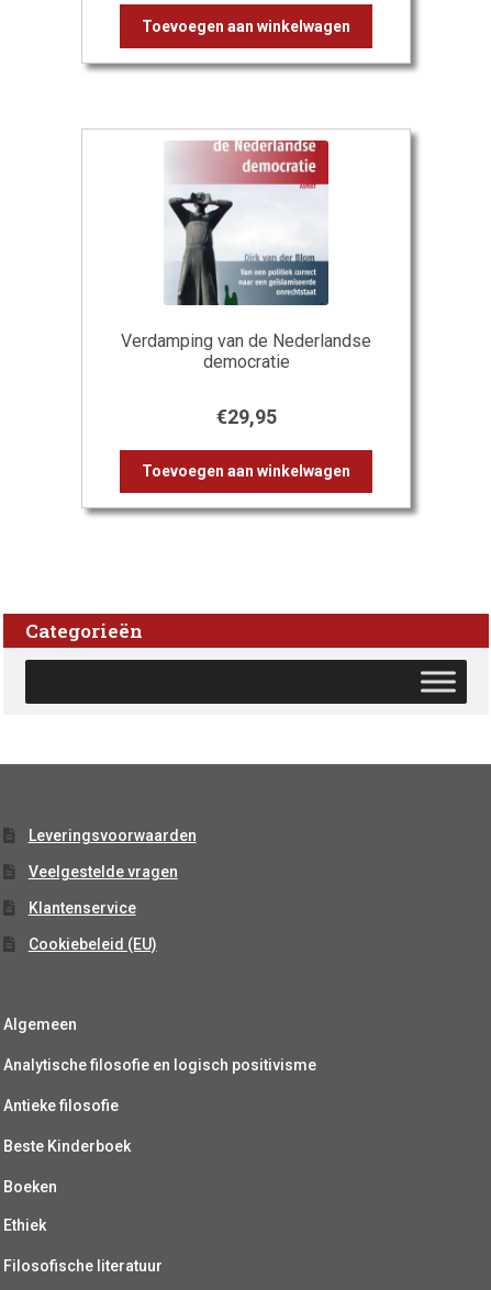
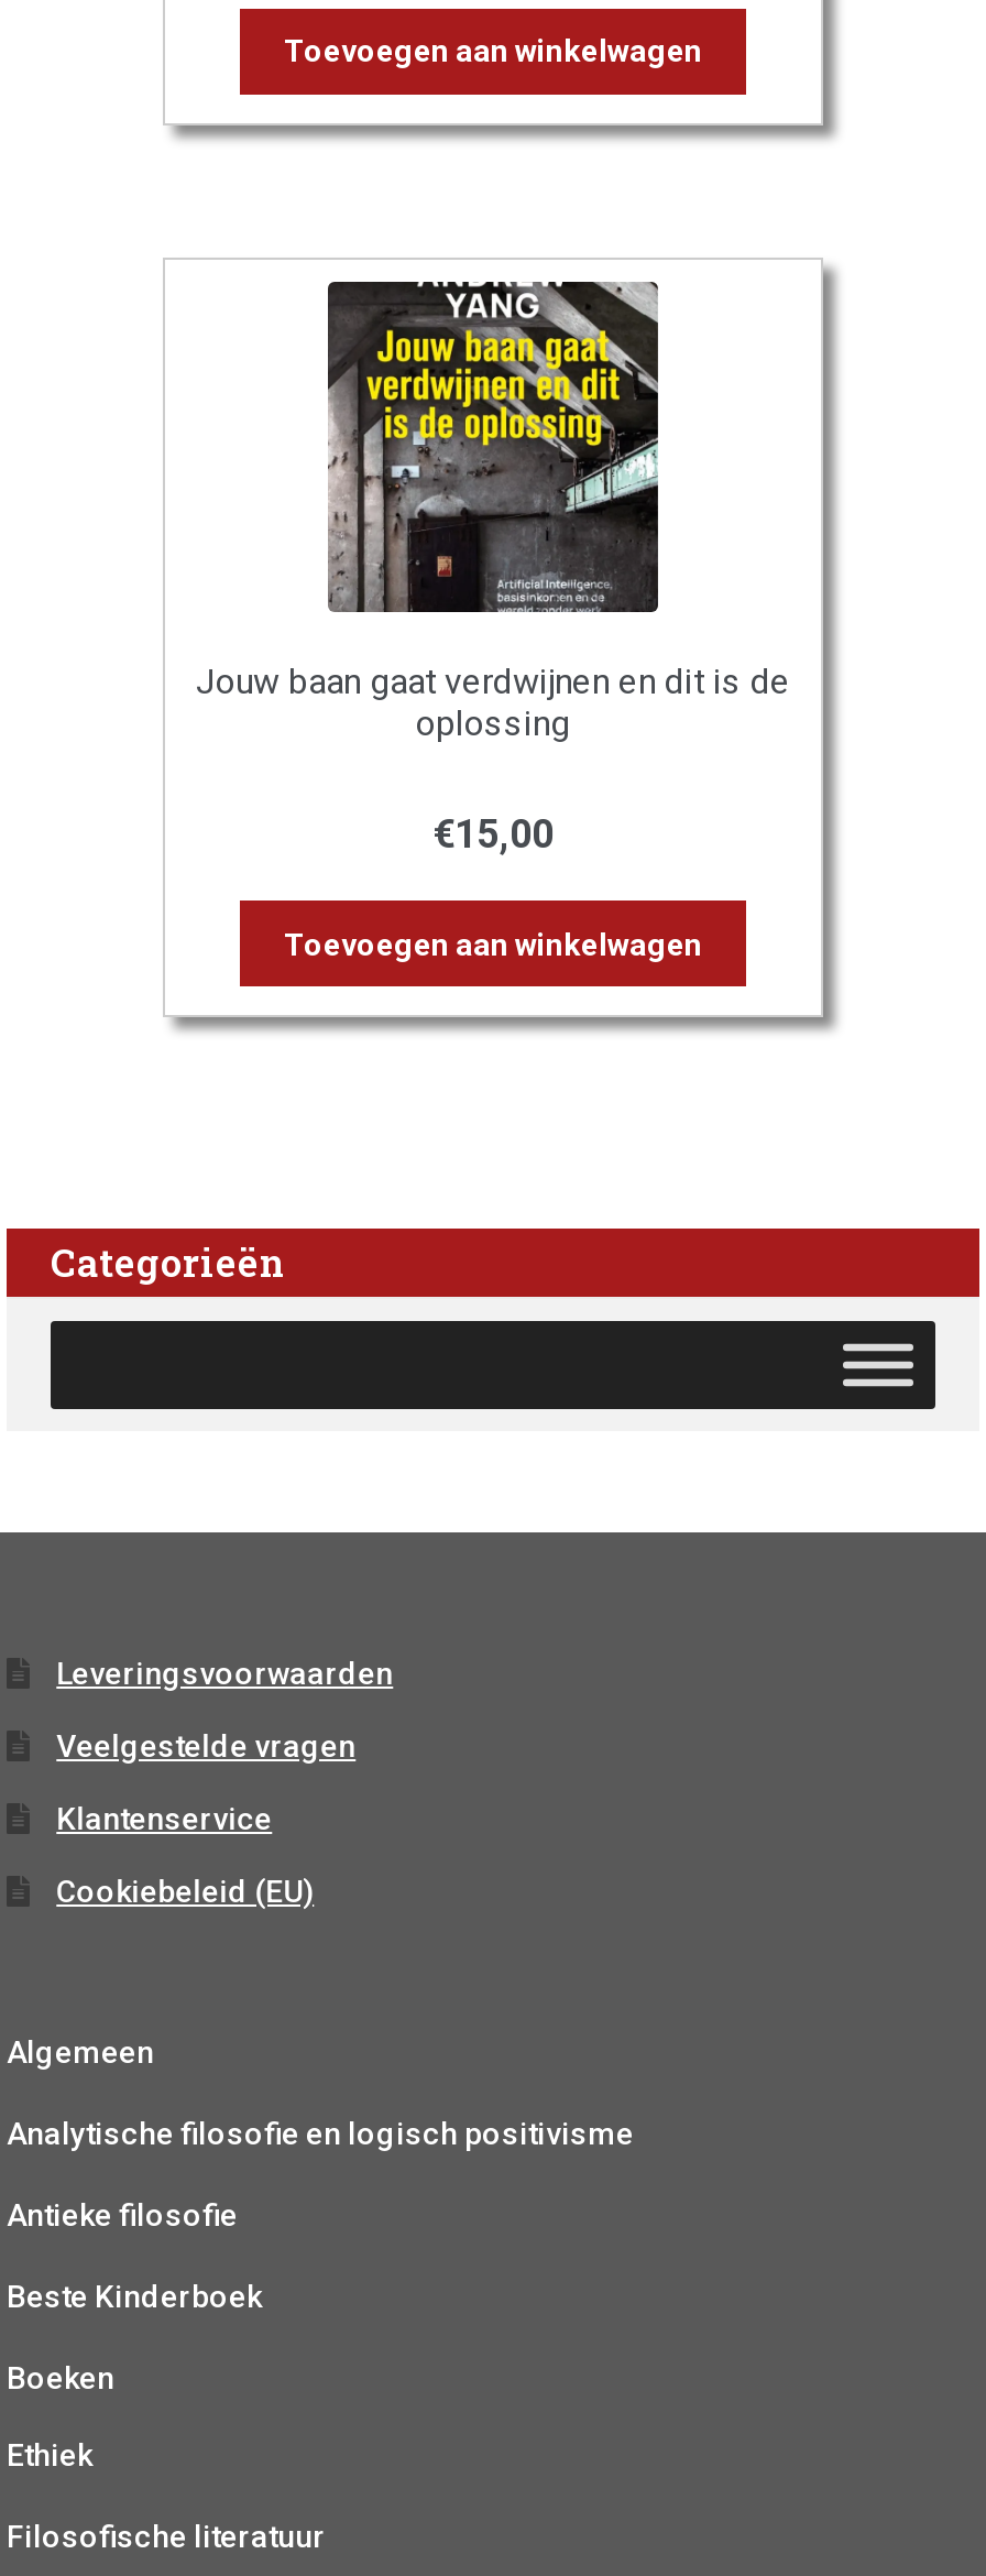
- [image]
- Verdamping van de Nederlandse
- democratie
+ [image]
+ Jouw baan gaat verdwijnen en dit is de
+ oplossing

- €29,95
+ €15,00
